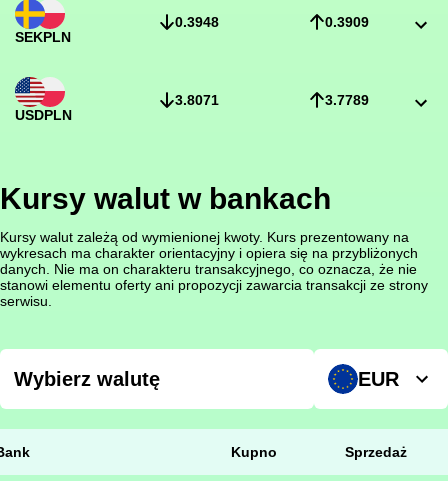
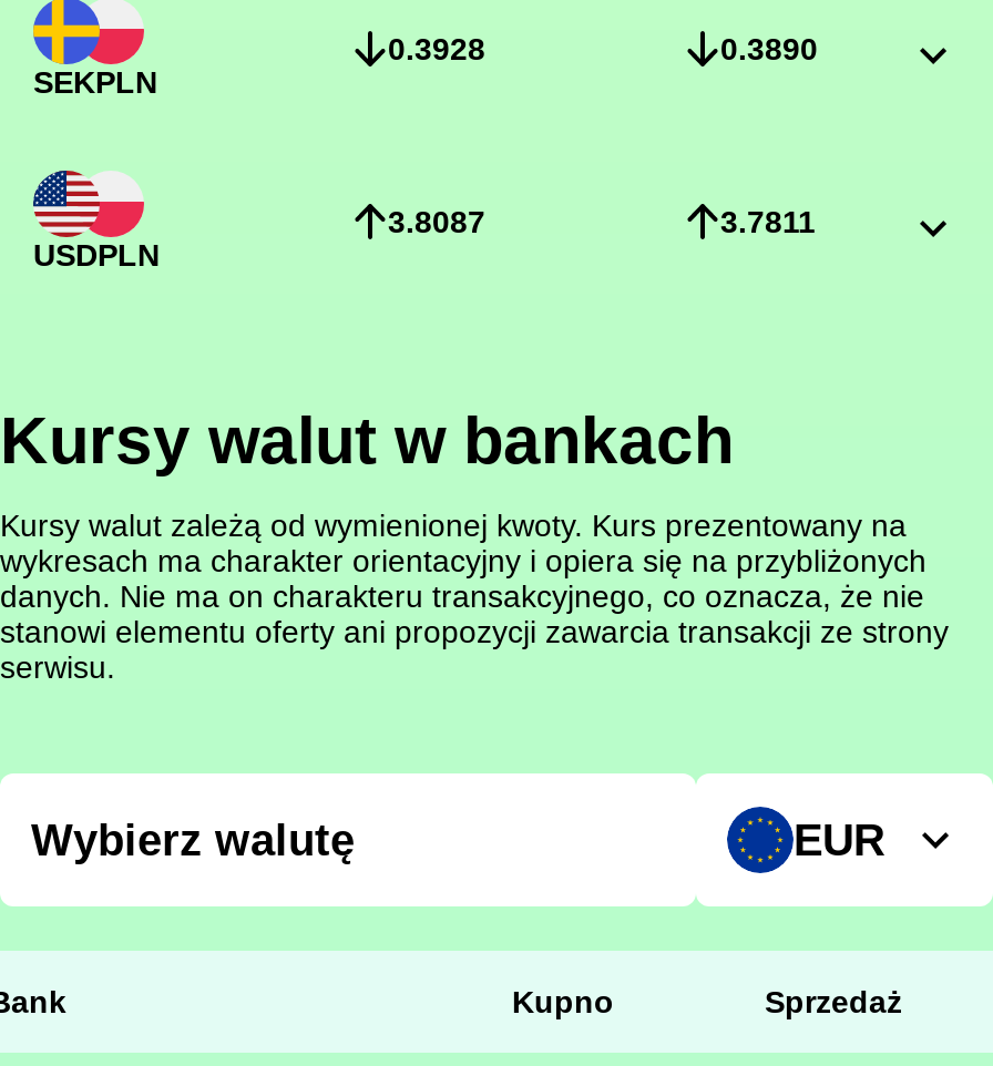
- 0.3948
+ 0.3928

- 0.3909
+ 0.3890

- 3.8071
+ 3.8087

- 3.7789
+ 3.7811
